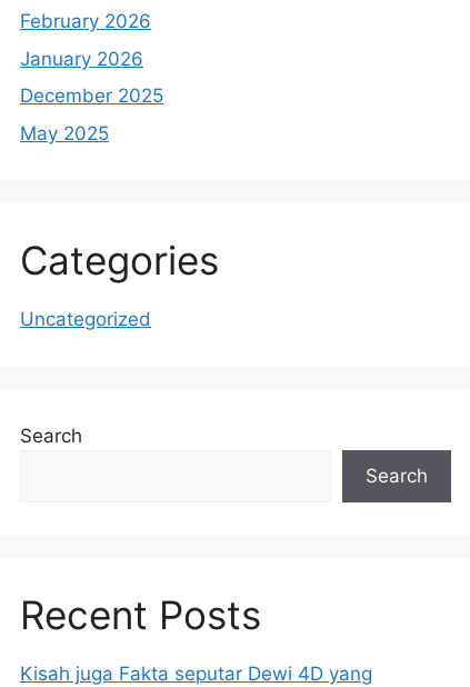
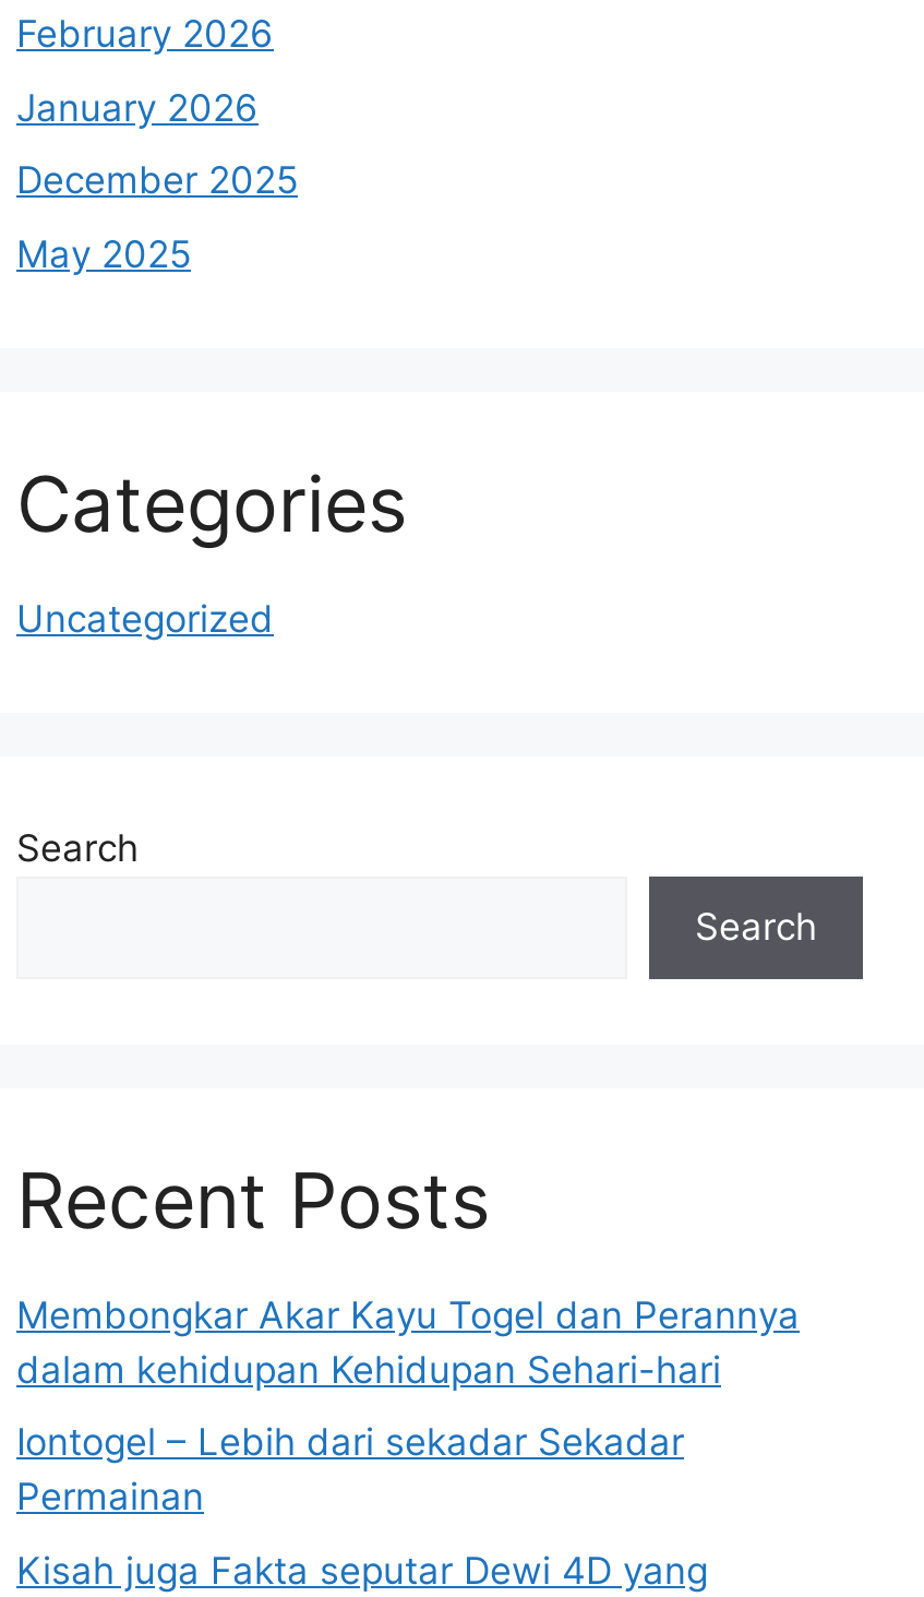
+ Membongkar Akar Kayu Togel dan Perannya
+ dalam kehidupan Kehidupan Sehari-hari
+ Iontogel – Lebih dari sekadar Sekadar
+ Permainan
